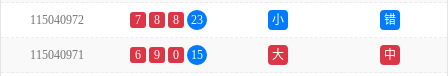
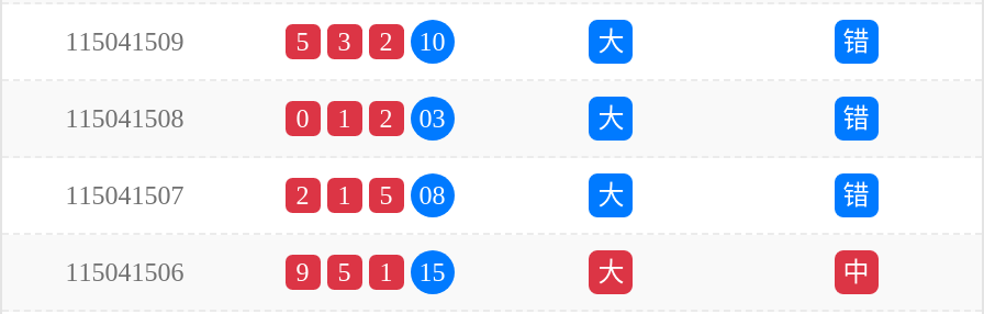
- 115040972
- 7
- 8
- 8
- 23
- 小
+ 115041509
+ 5
+ 3
+ 2
+ 10
+ 大

- 115040971
- 6
+ 115041508
+ 0
+ 1
+ 2
+ 03
+ 大
+ 错
+ 115041507
+ 2
+ 1
+ 5
+ 08
+ 大
+ 错
+ 115041506

- 0
+ 5
+ 1
